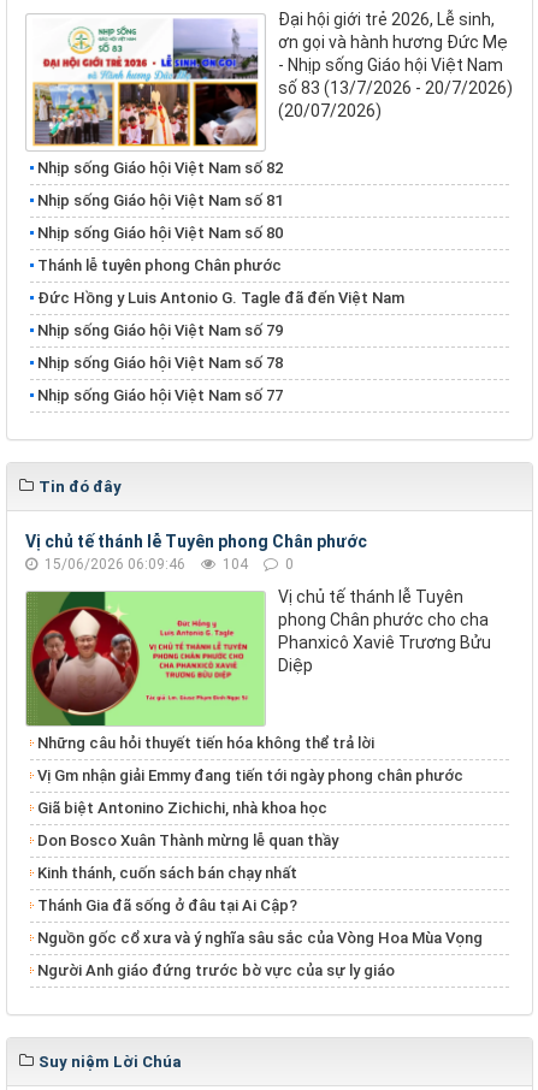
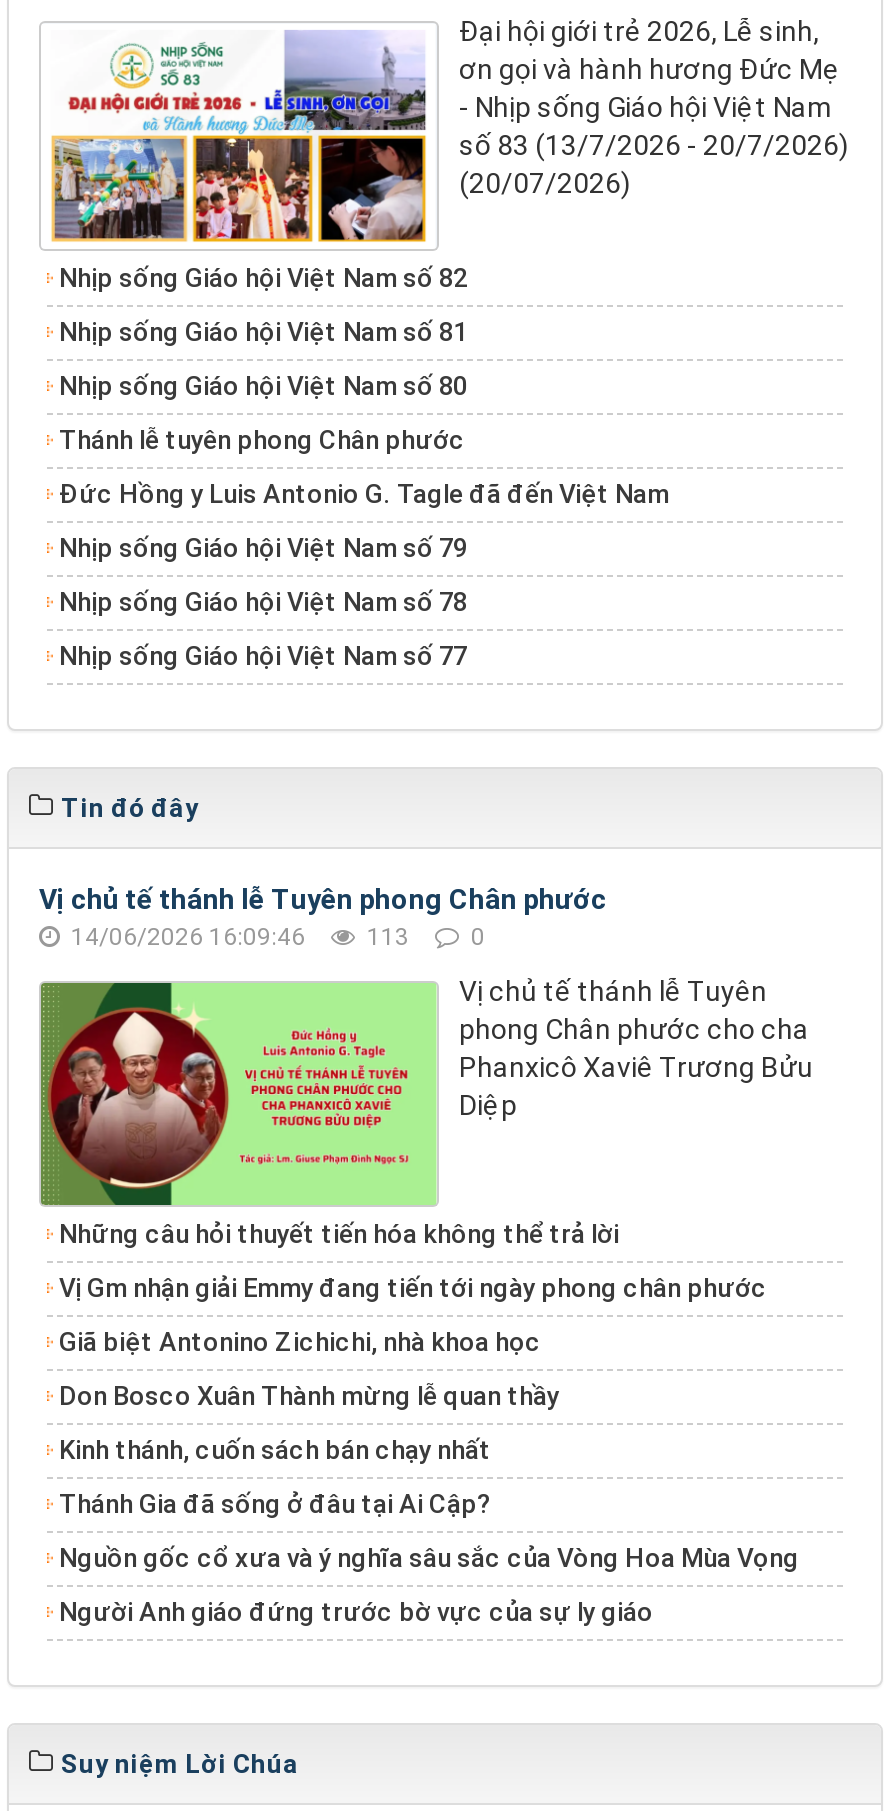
- 15/06/2026 06:09:46
+ 14/06/2026 16:09:46

- 104
+ 113
